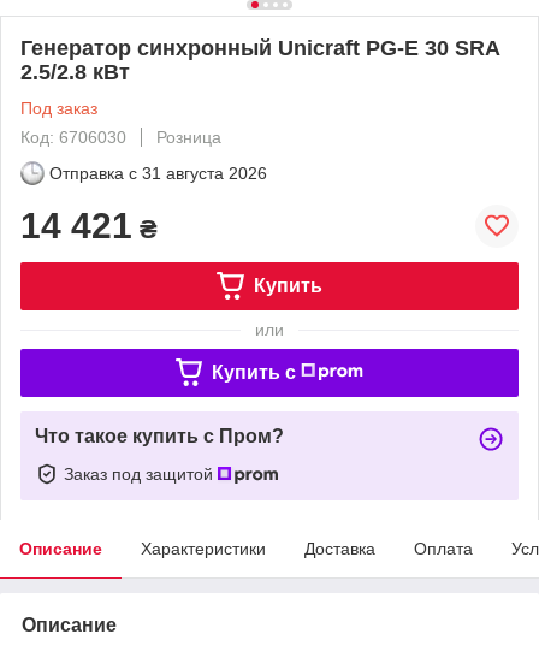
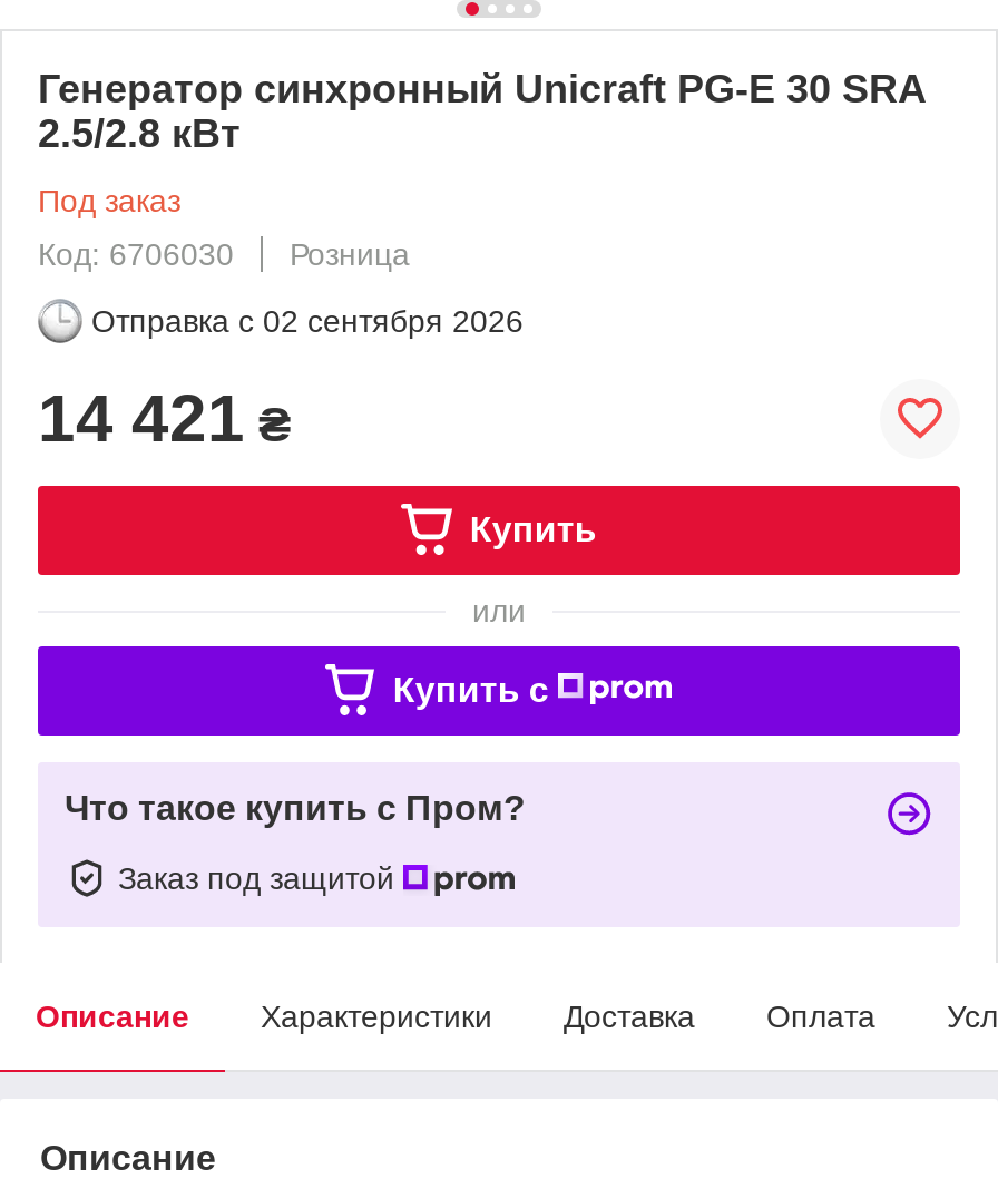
- Отправка с 31 августа 2026
+ Отправка с 02 сентября 2026
